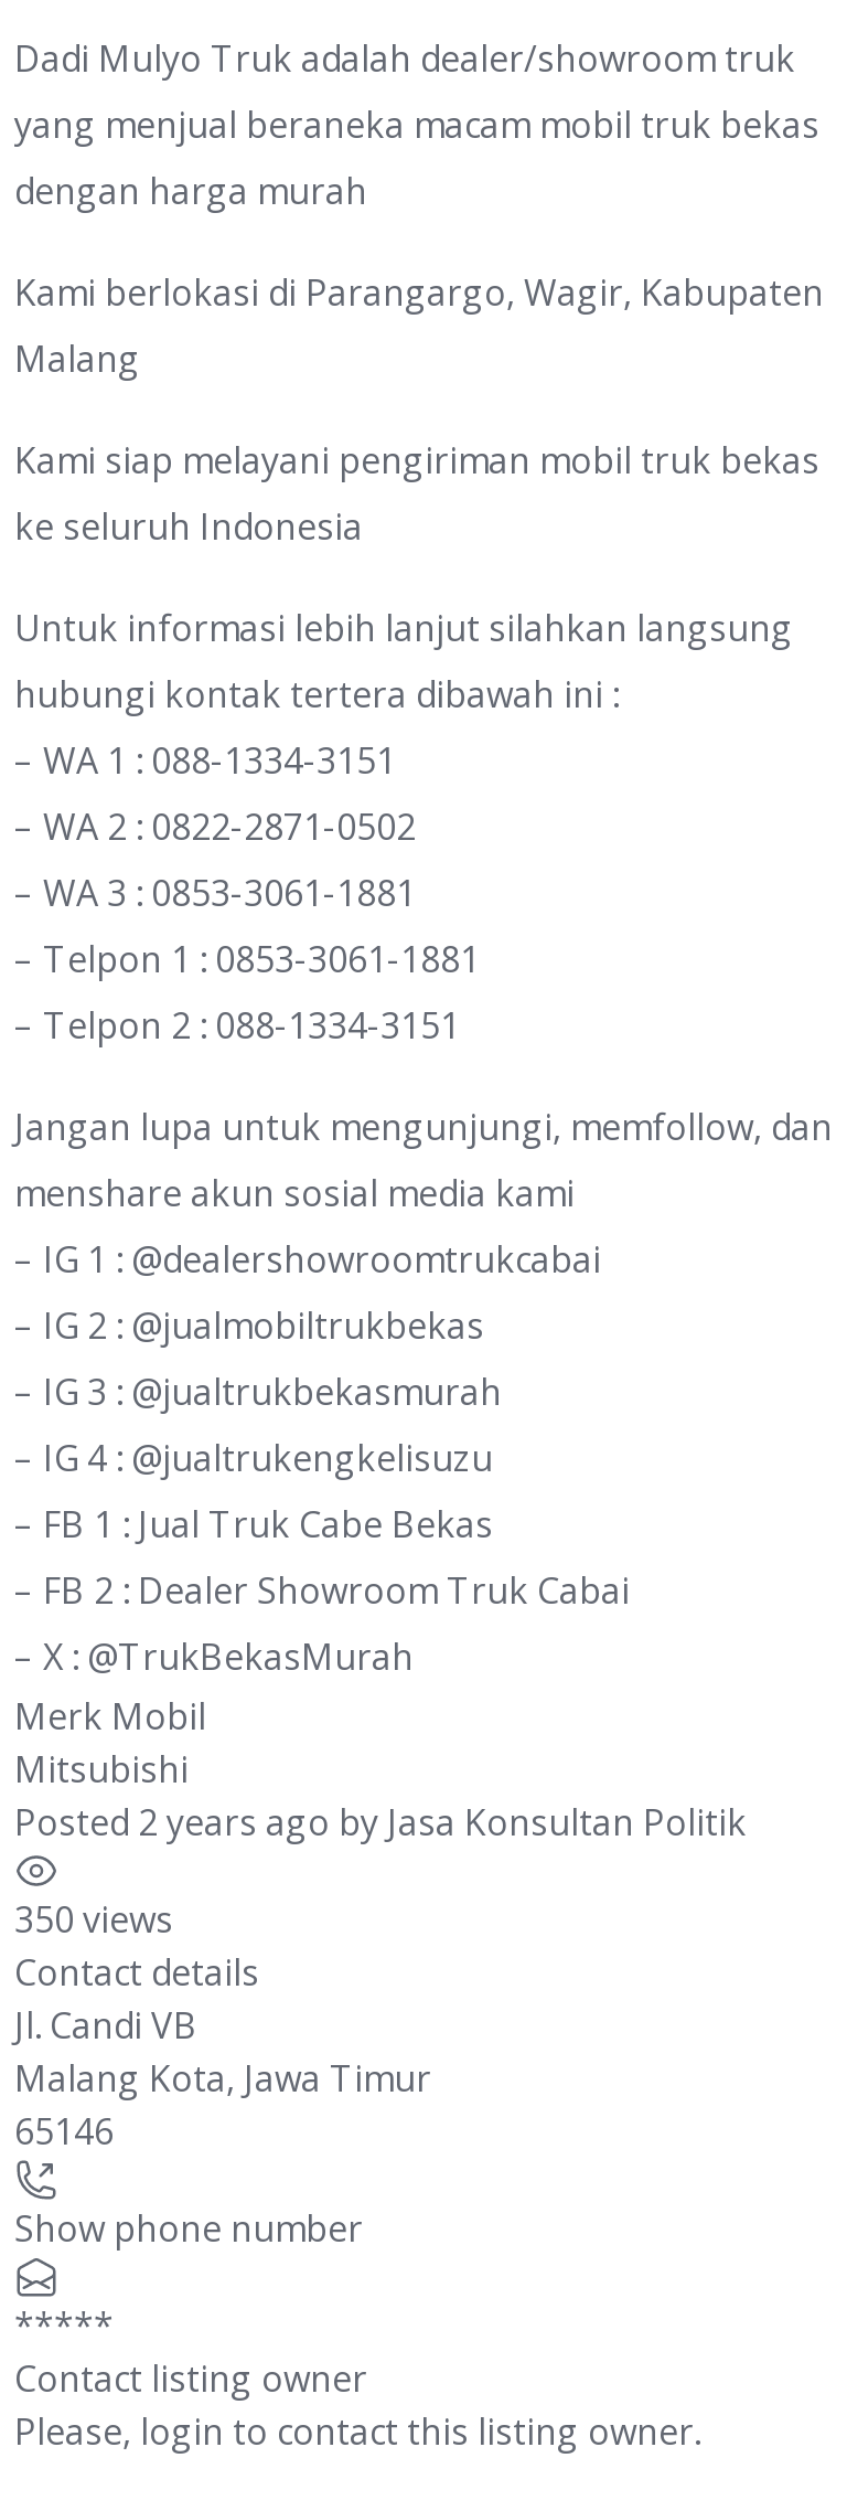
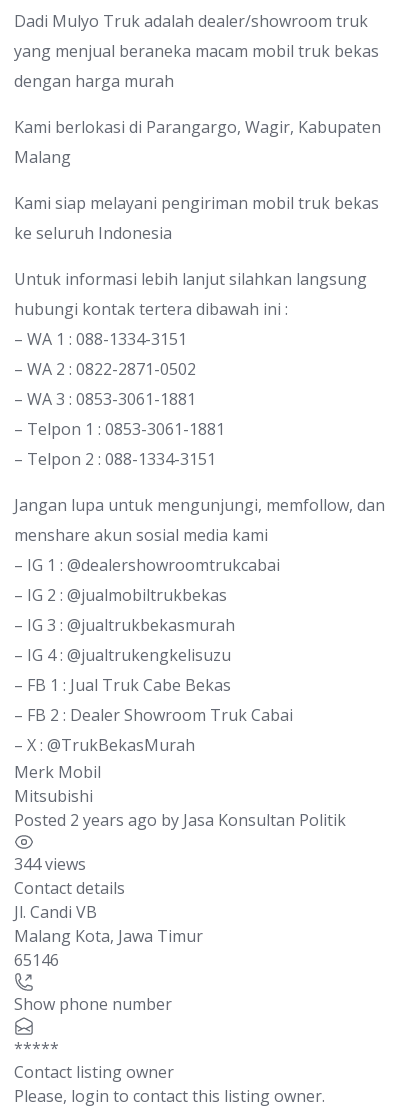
- 350 views
+ 344 views
